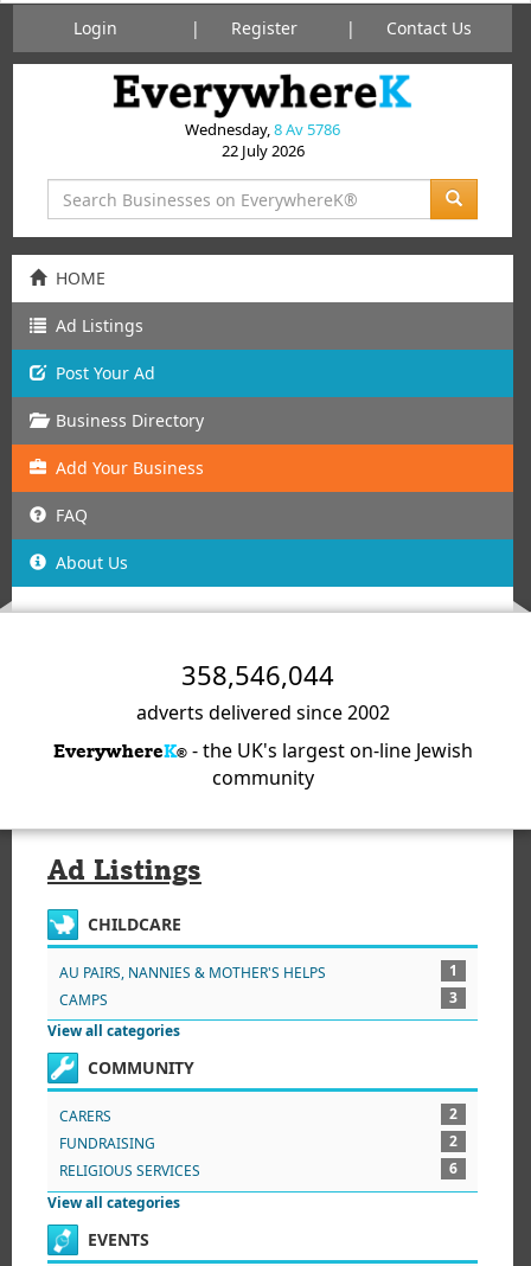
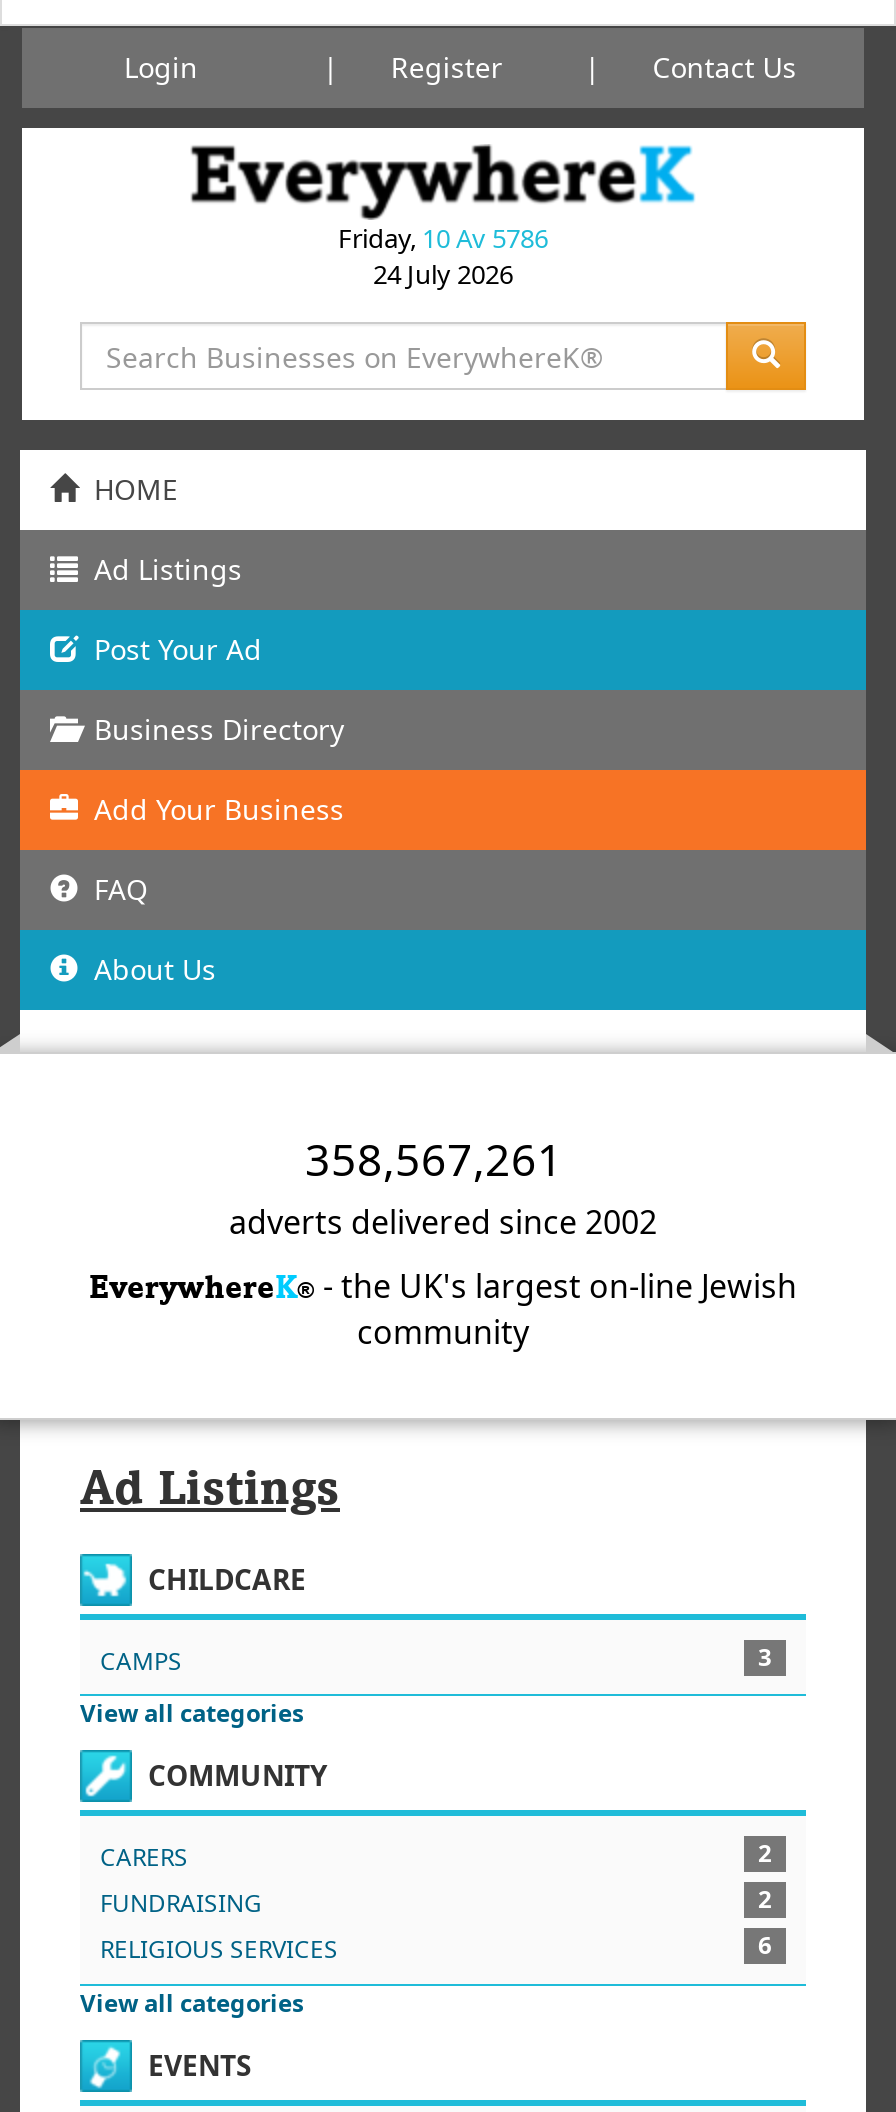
- Wednesday, 8 Av 5786
+ Friday, 10 Av 5786

- 22 July 2026
+ 24 July 2026

- 358,546,044
+ 358,567,261

- AU PAIRS, NANNIES & MOTHER'S HELPS
- 1
